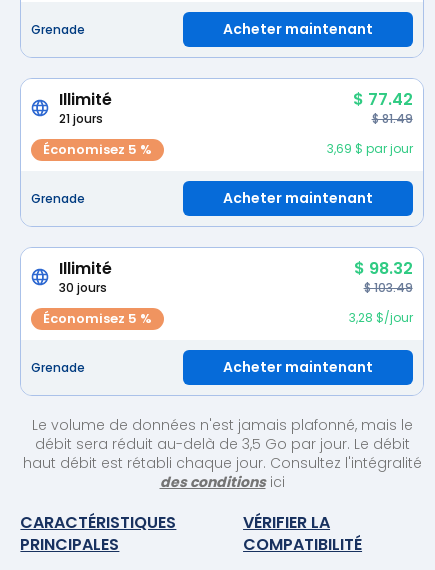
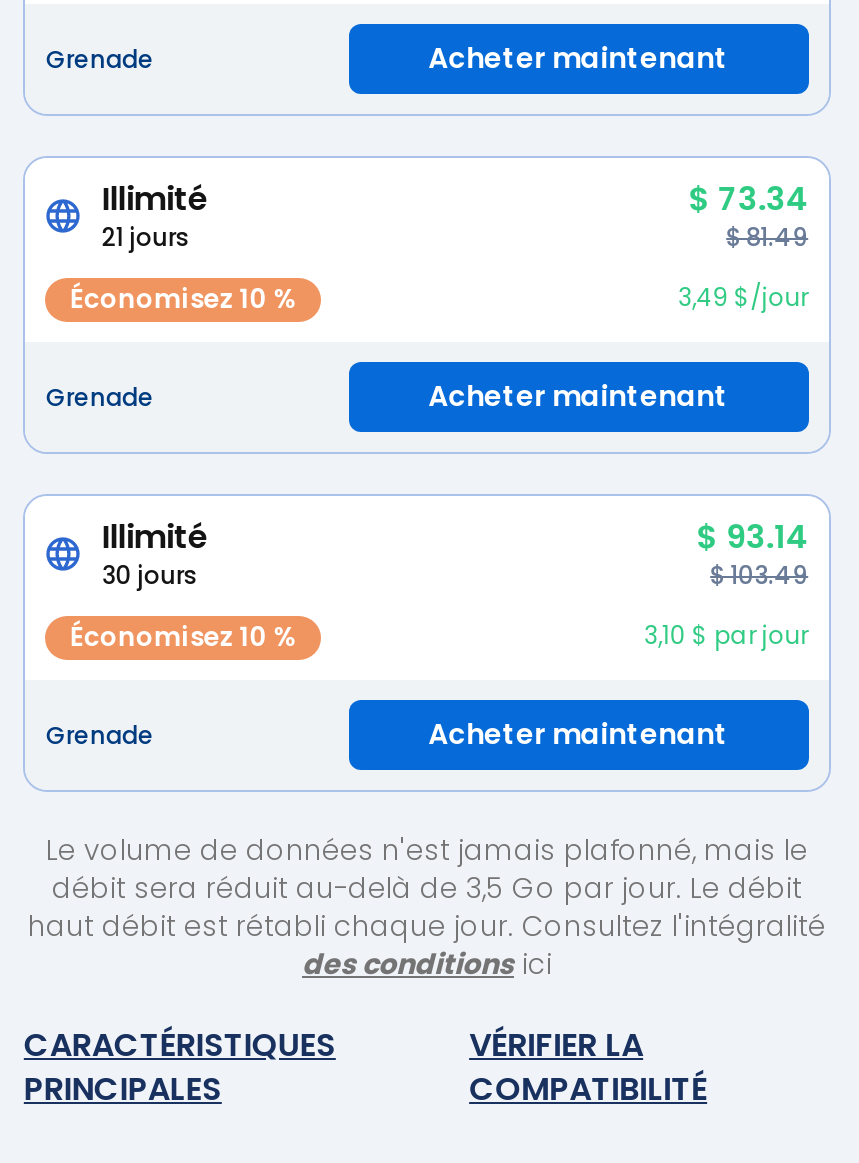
- $ 77.42
+ $ 73.34

- Économisez 5 %
- 3,69 $ par jour
+ Économisez 10 %
+ 3,49 $/jour

- $ 98.32
+ $ 93.14

- Économisez 5 %
- 3,28 $/jour
+ Économisez 10 %
+ 3,10 $ par jour
